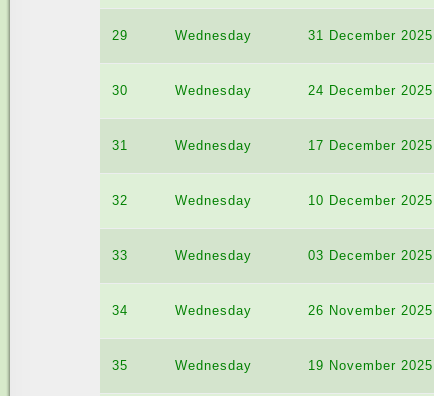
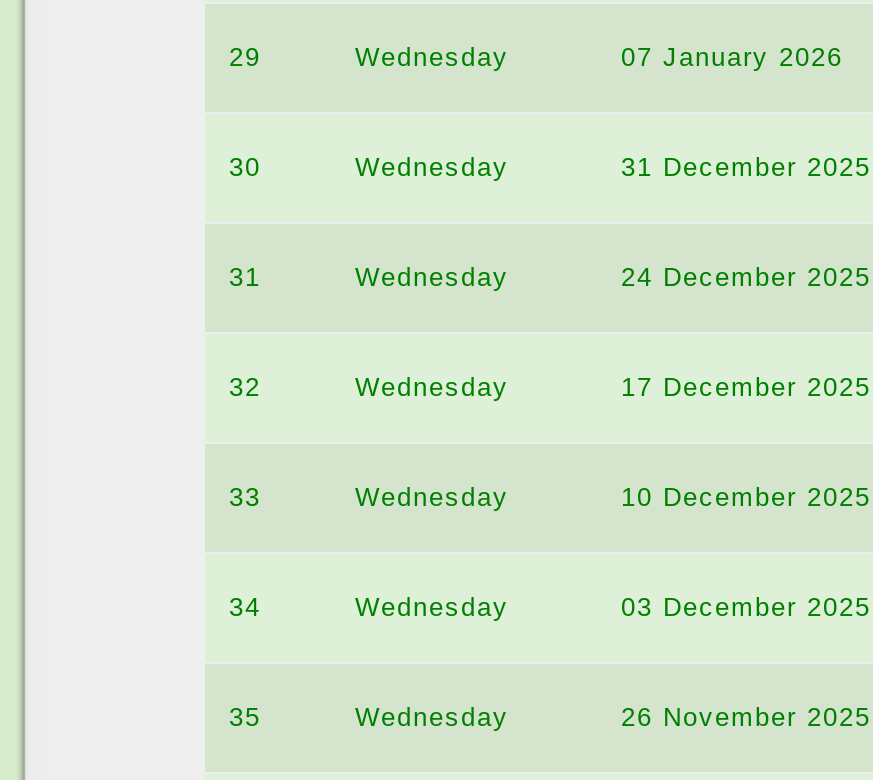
- 31 December 2025
+ 07 January 2026

- 24 December 2025
+ 31 December 2025

- 17 December 2025
+ 24 December 2025

- 10 December 2025
+ 17 December 2025

- 03 December 2025
+ 10 December 2025

- 26 November 2025
+ 03 December 2025

- 19 November 2025
+ 26 November 2025
